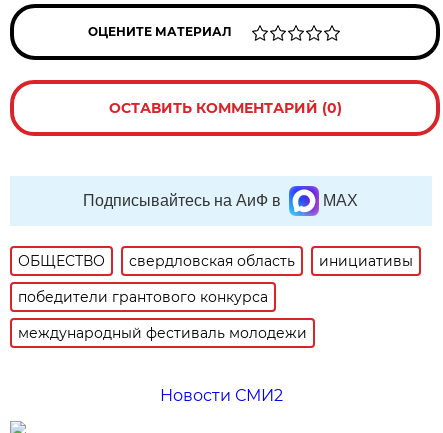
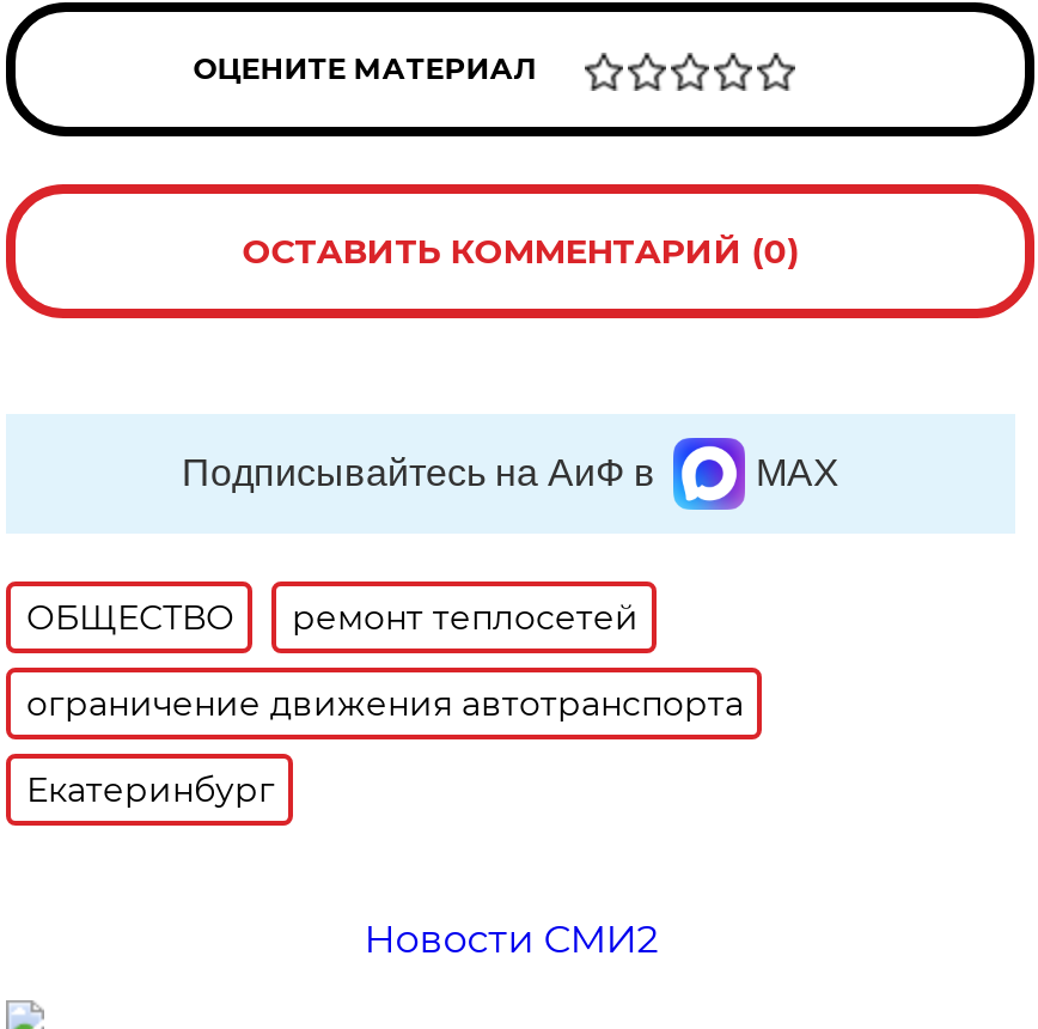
- свердловская область
- инициативы
+ ремонт теплосетей

- победители грантового конкурса
+ ограничение движения автотранспорта

- международный фестиваль молодежи
+ Екатеринбург
